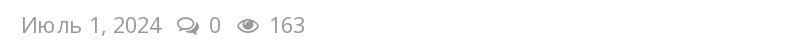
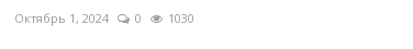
- Июль 1, 2024
+ Октябрь 1, 2024

- 163
+ 1030
